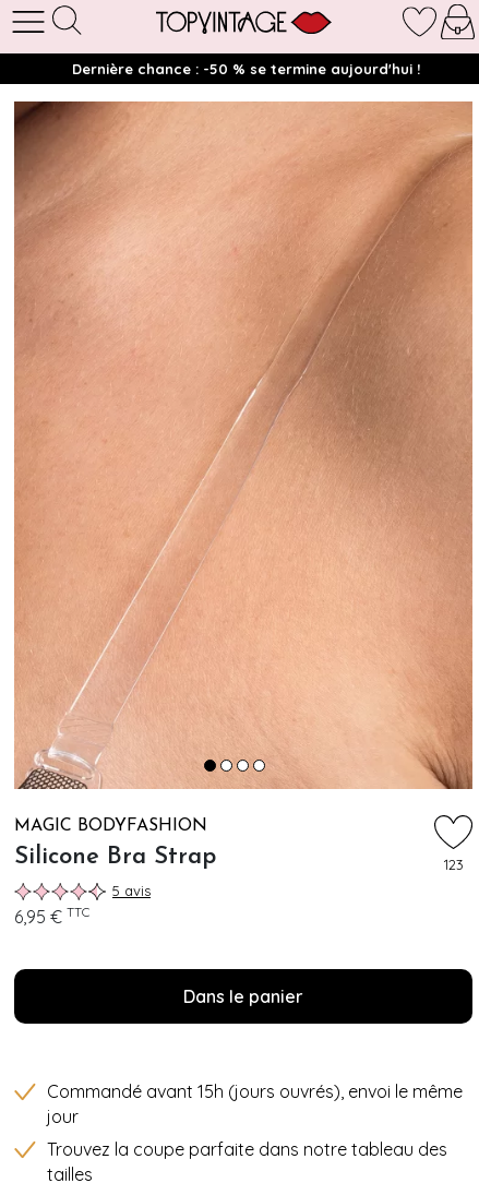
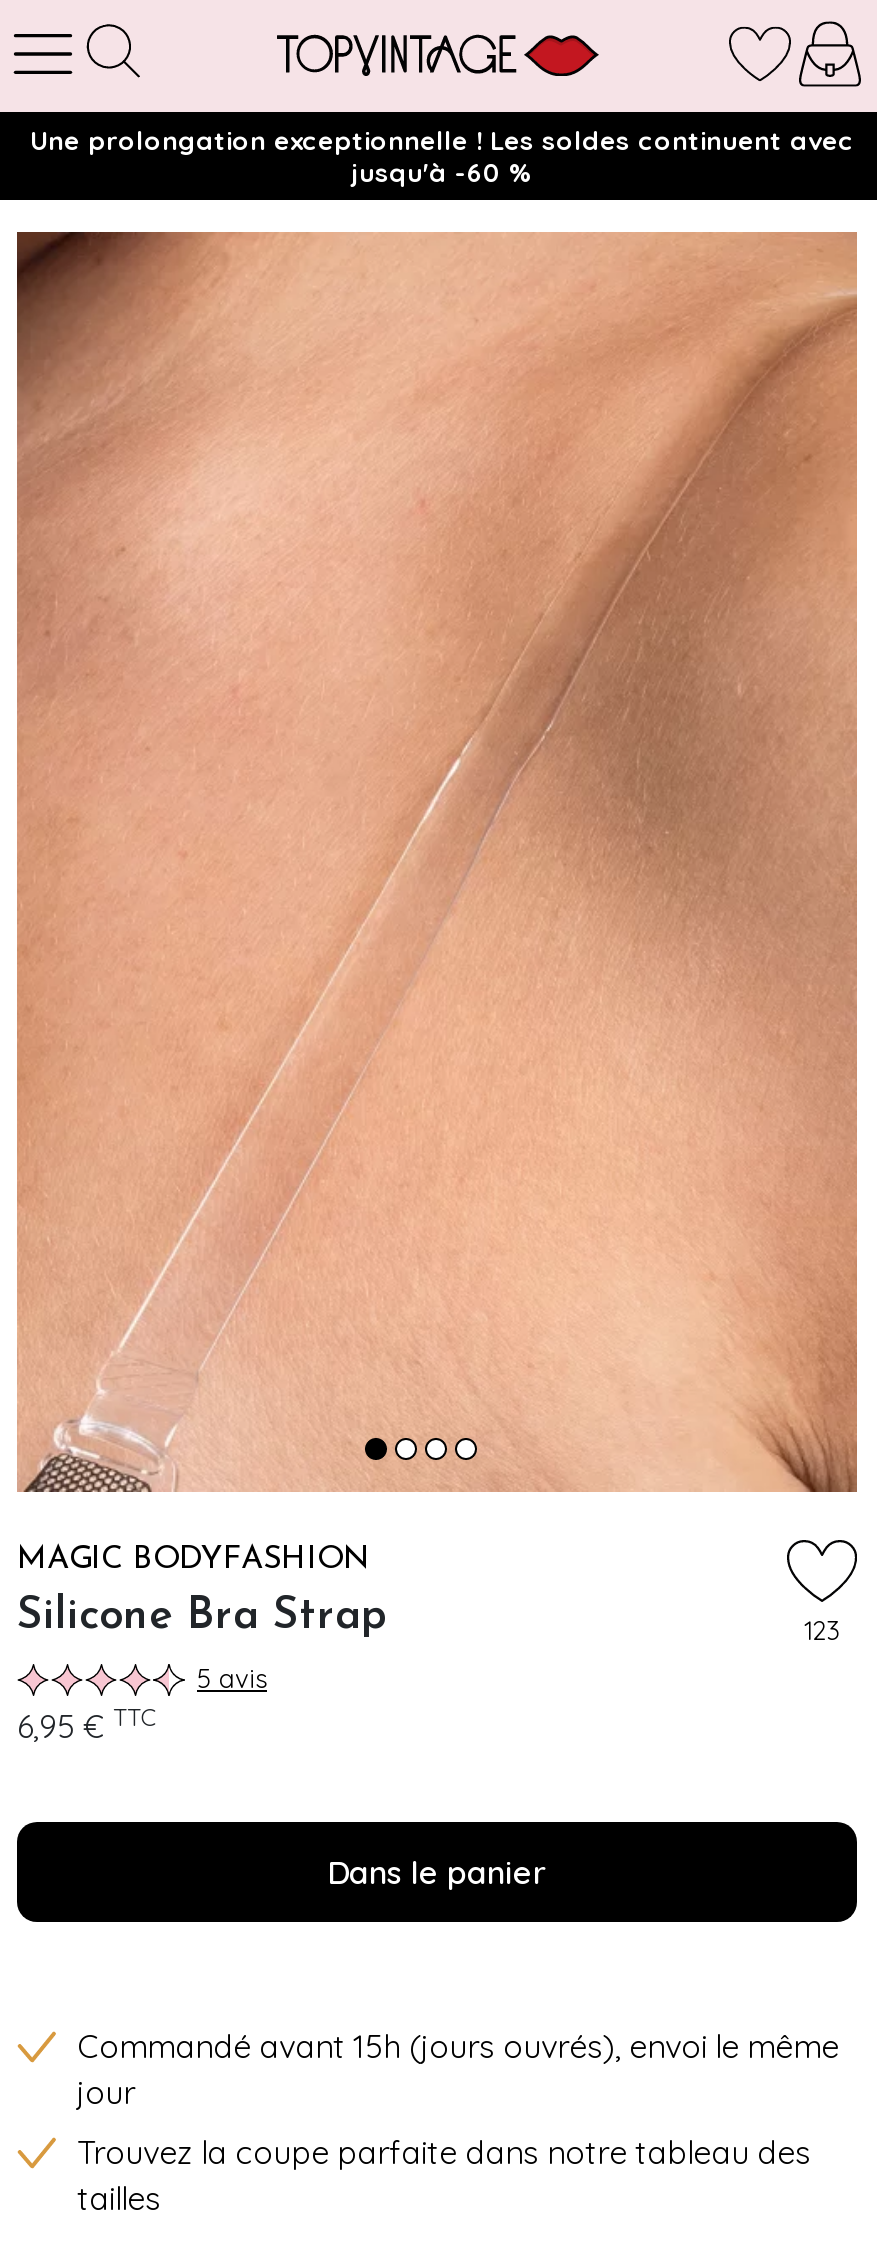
- Dernière chance : -50 % se termine aujourd'hui !
+ Une prolongation exceptionnelle ! Les soldes continuent avec
+ jusqu'à -60 %
